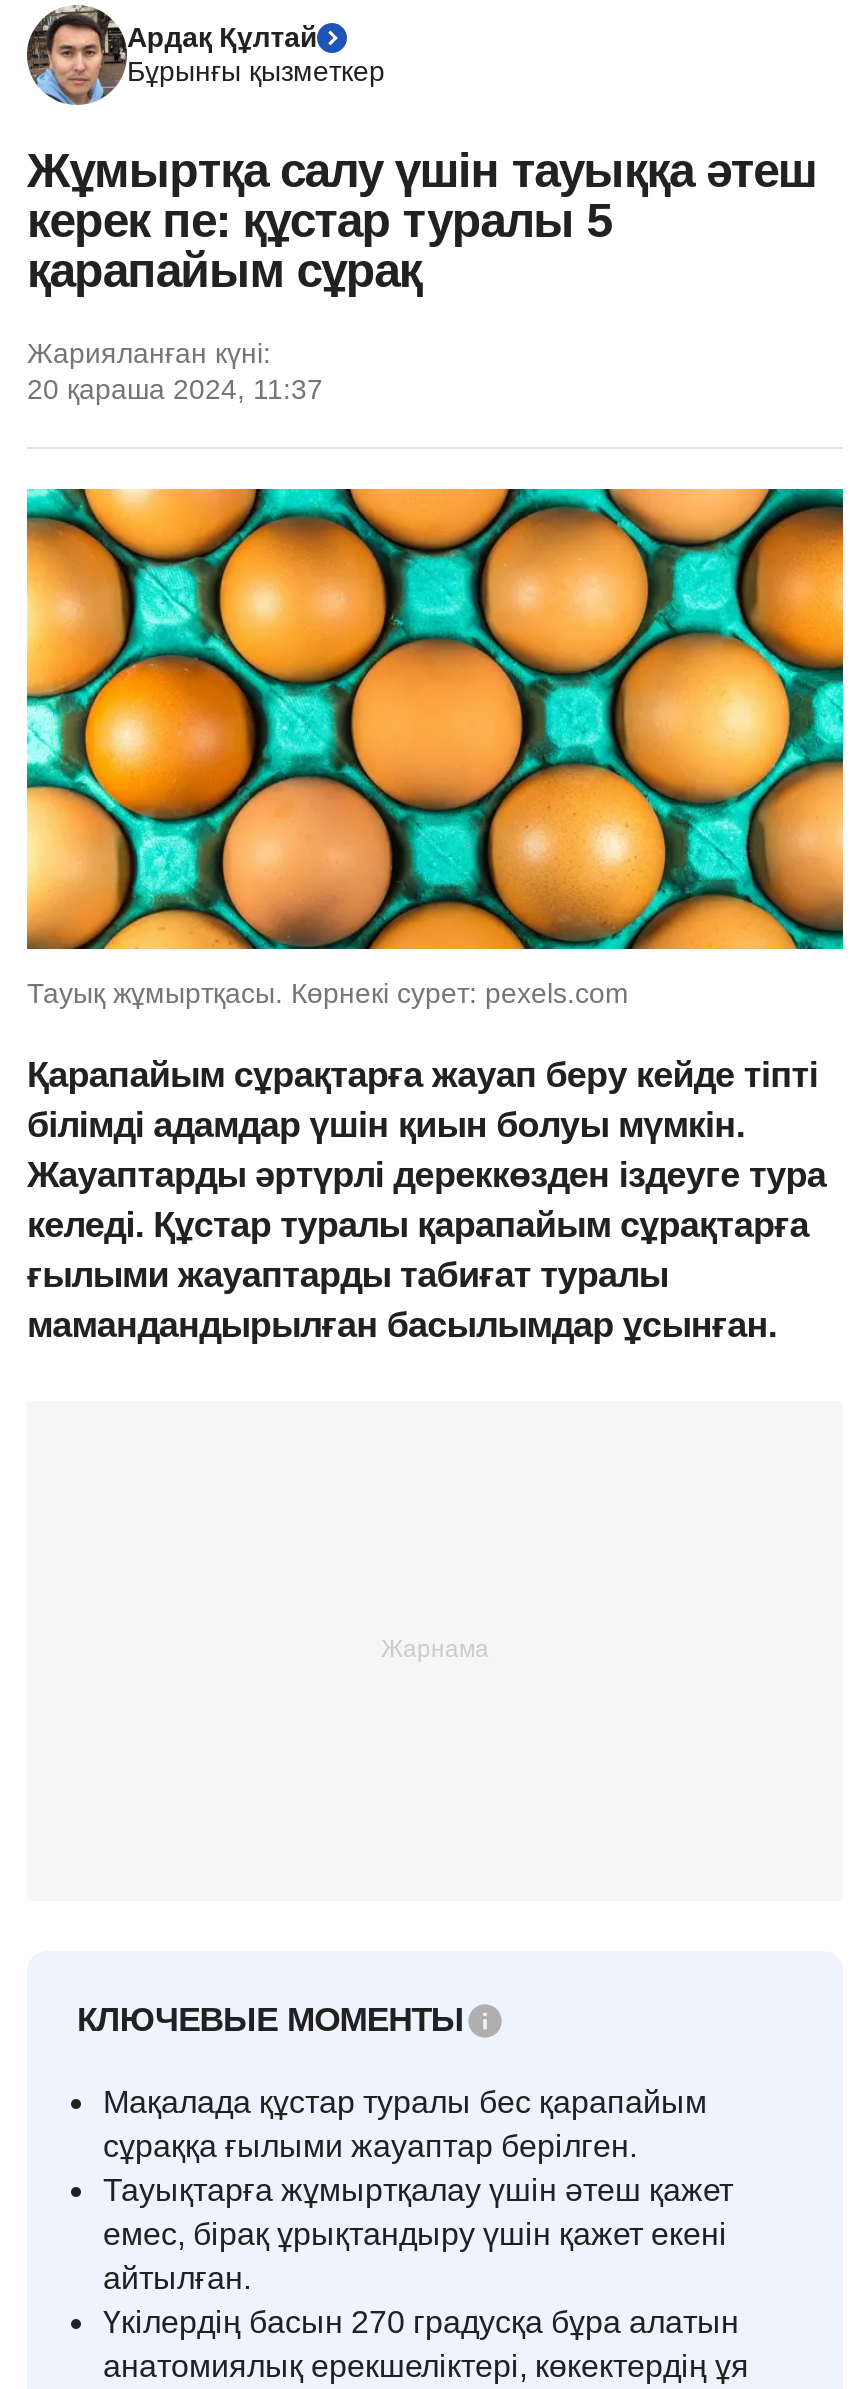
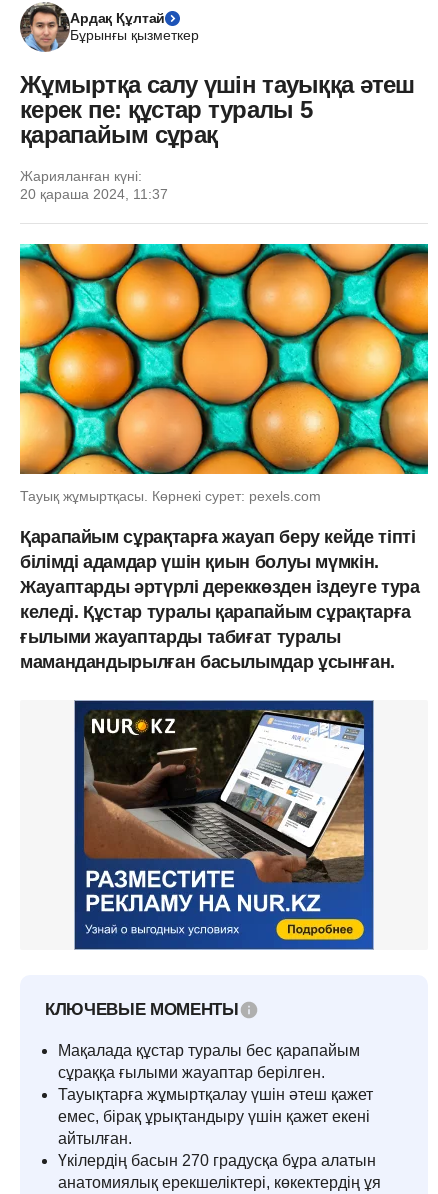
+ [image]
